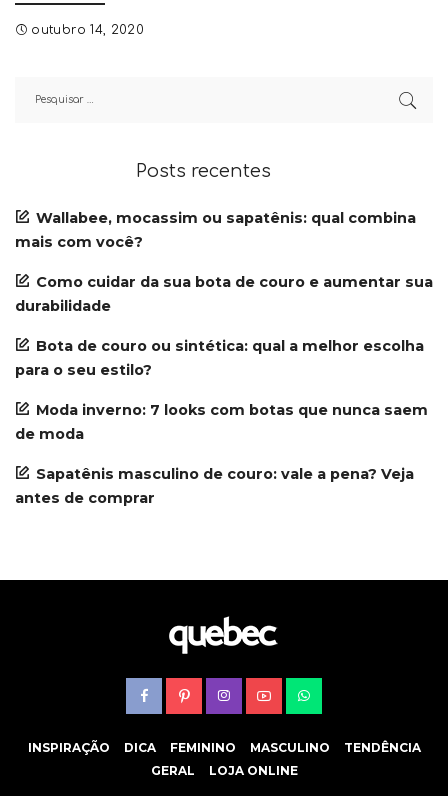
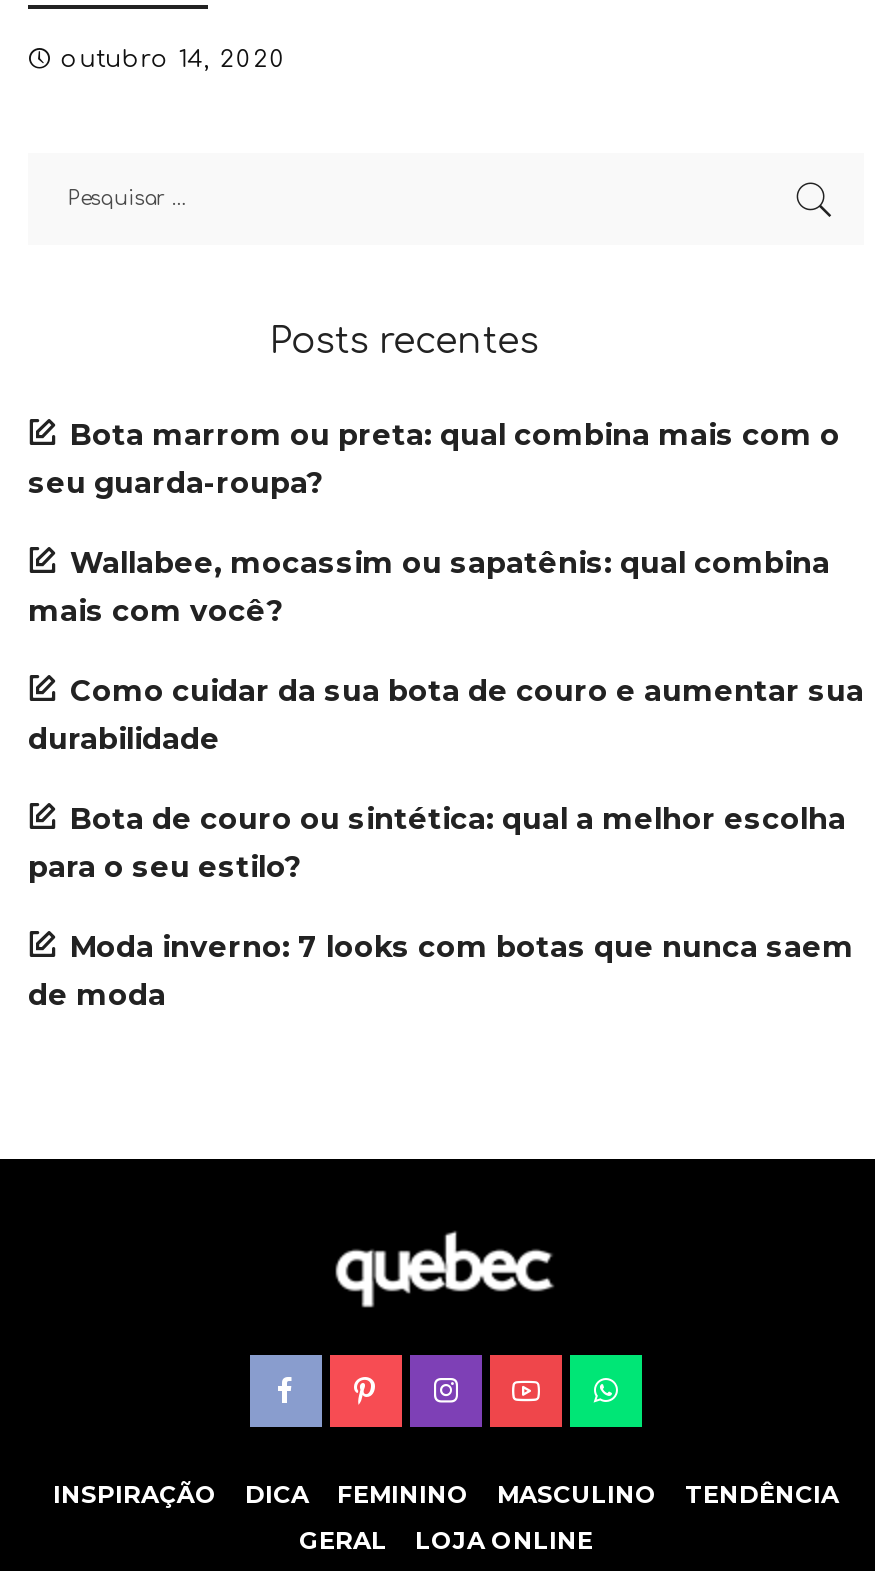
+ Bota marrom ou preta: qual combina mais com o
+ seu guarda-roupa?

moved down: Wallabee, mocassim ou sapatênis: qual combina | mais com você? | Como cuidar da sua bota de couro e aumentar sua | durabilidade | Bota de couro ou sintética: qual a melhor escolha | para o seu estilo? | Moda inverno: 7 looks com botas que nunca saem | de moda

- Sapatênis masculino de couro: vale a pena? Veja
- antes de comprar
